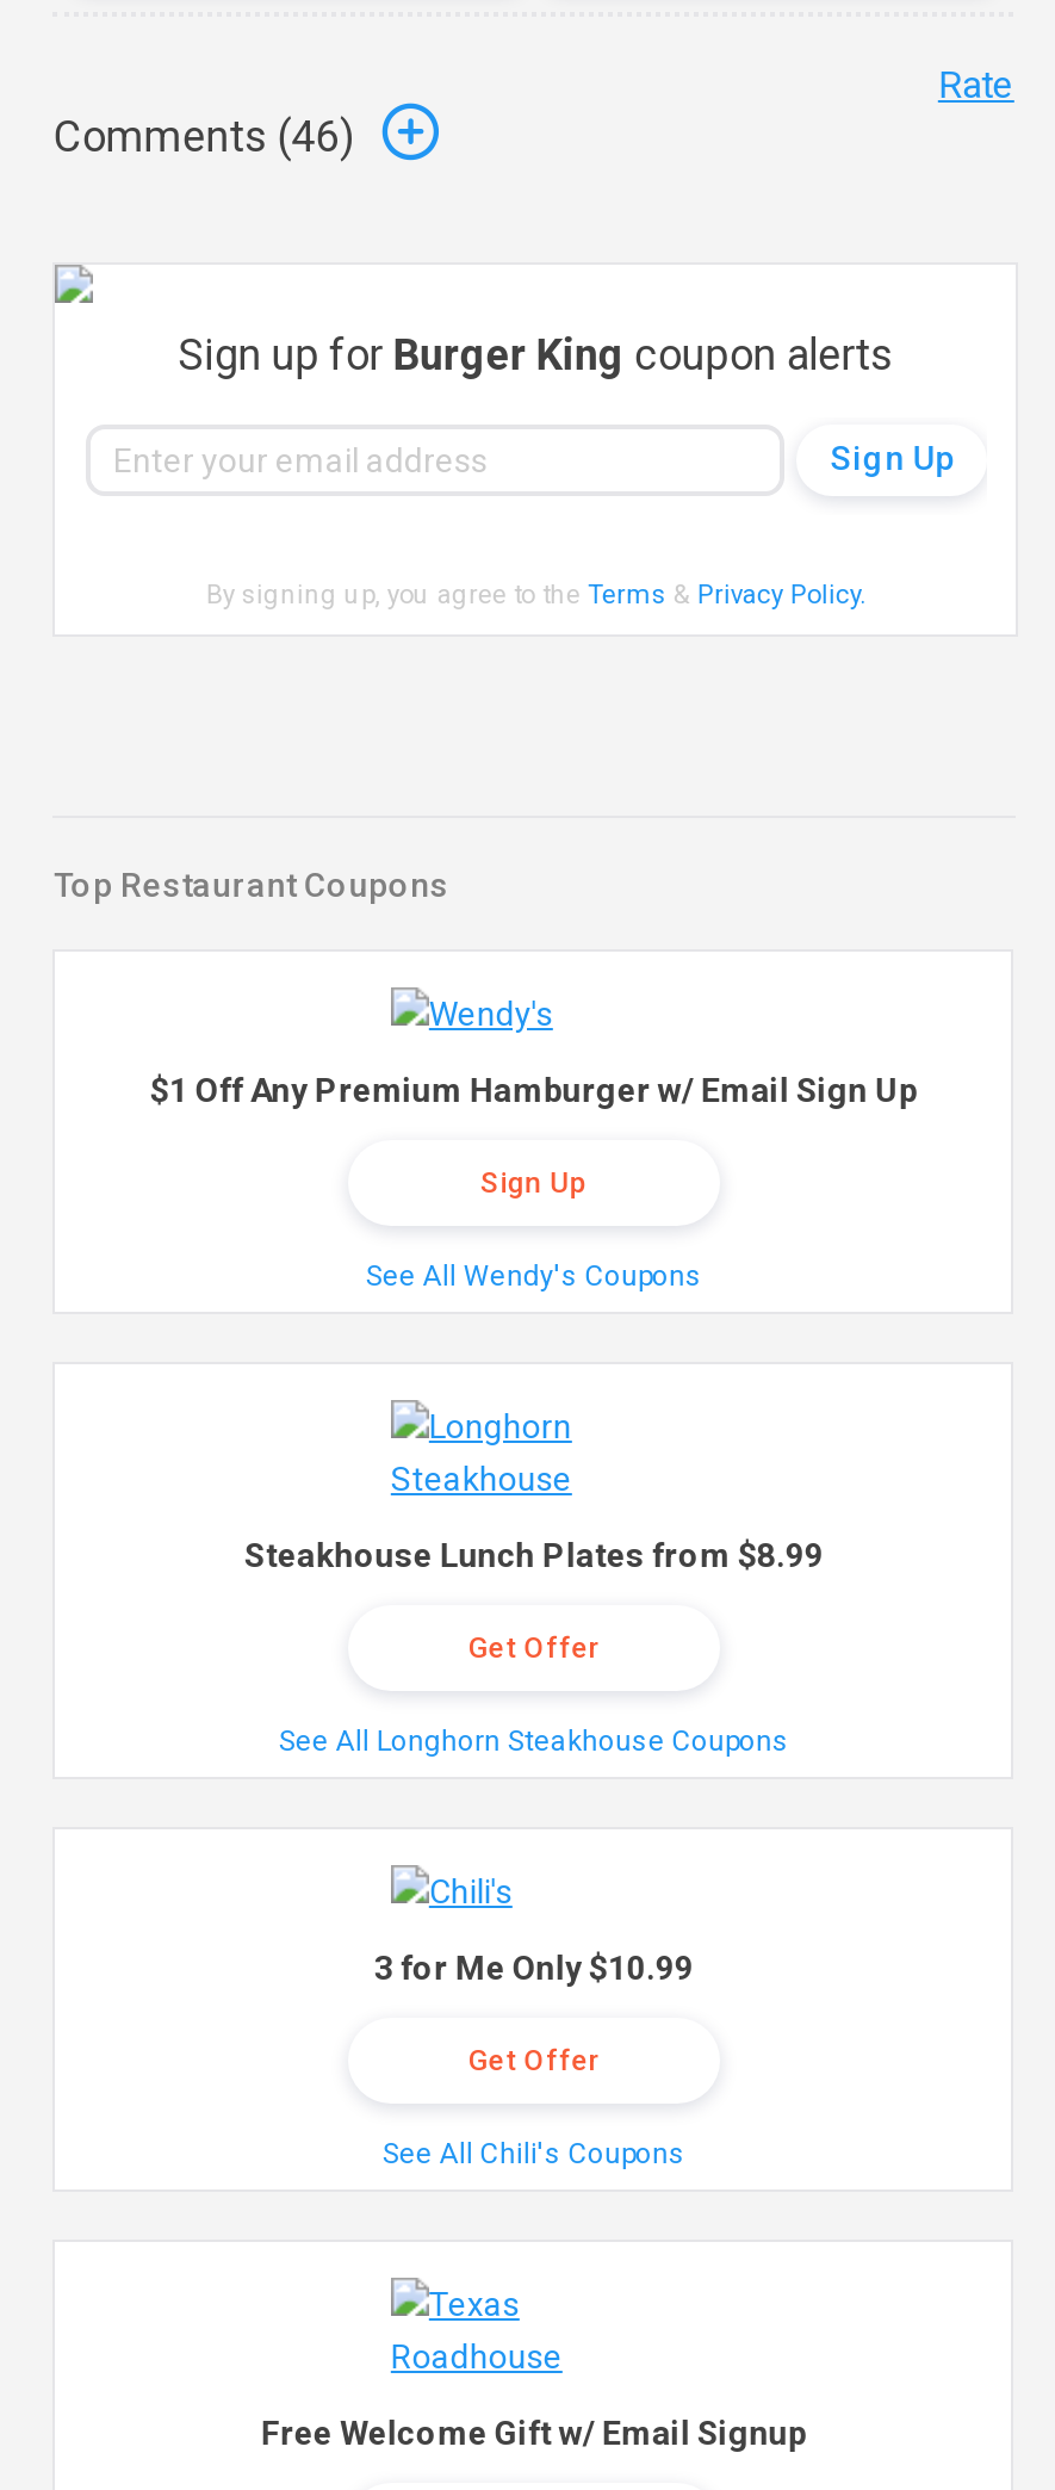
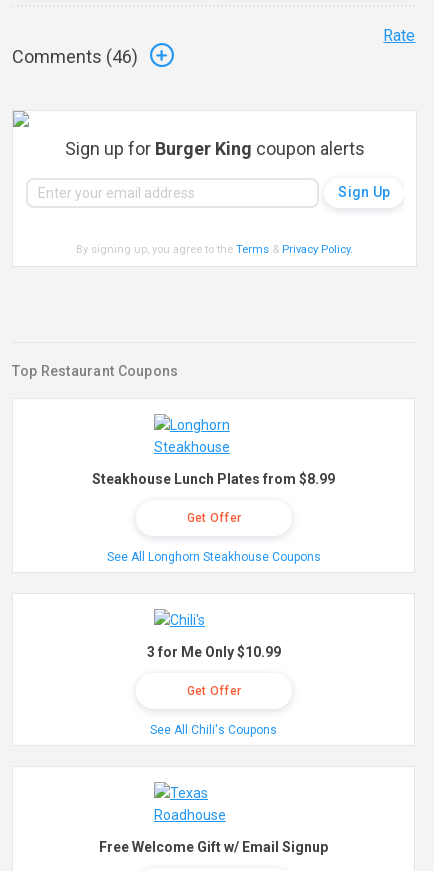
- $1 Off Any Premium Hamburger w/ Email Sign Up
- Sign Up
- See All Wendy's Coupons
